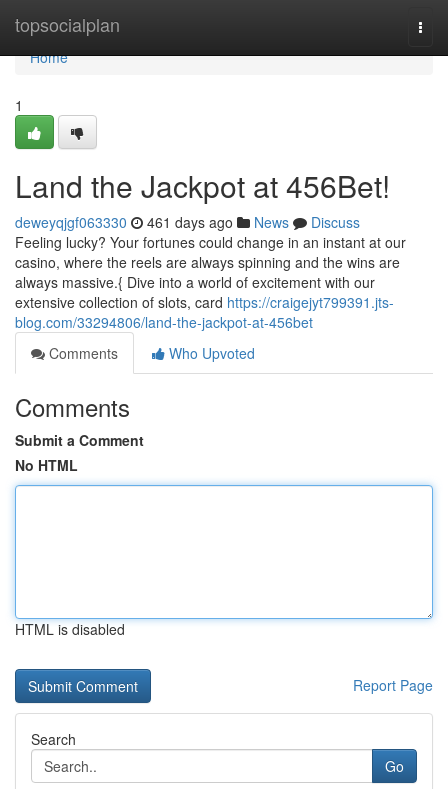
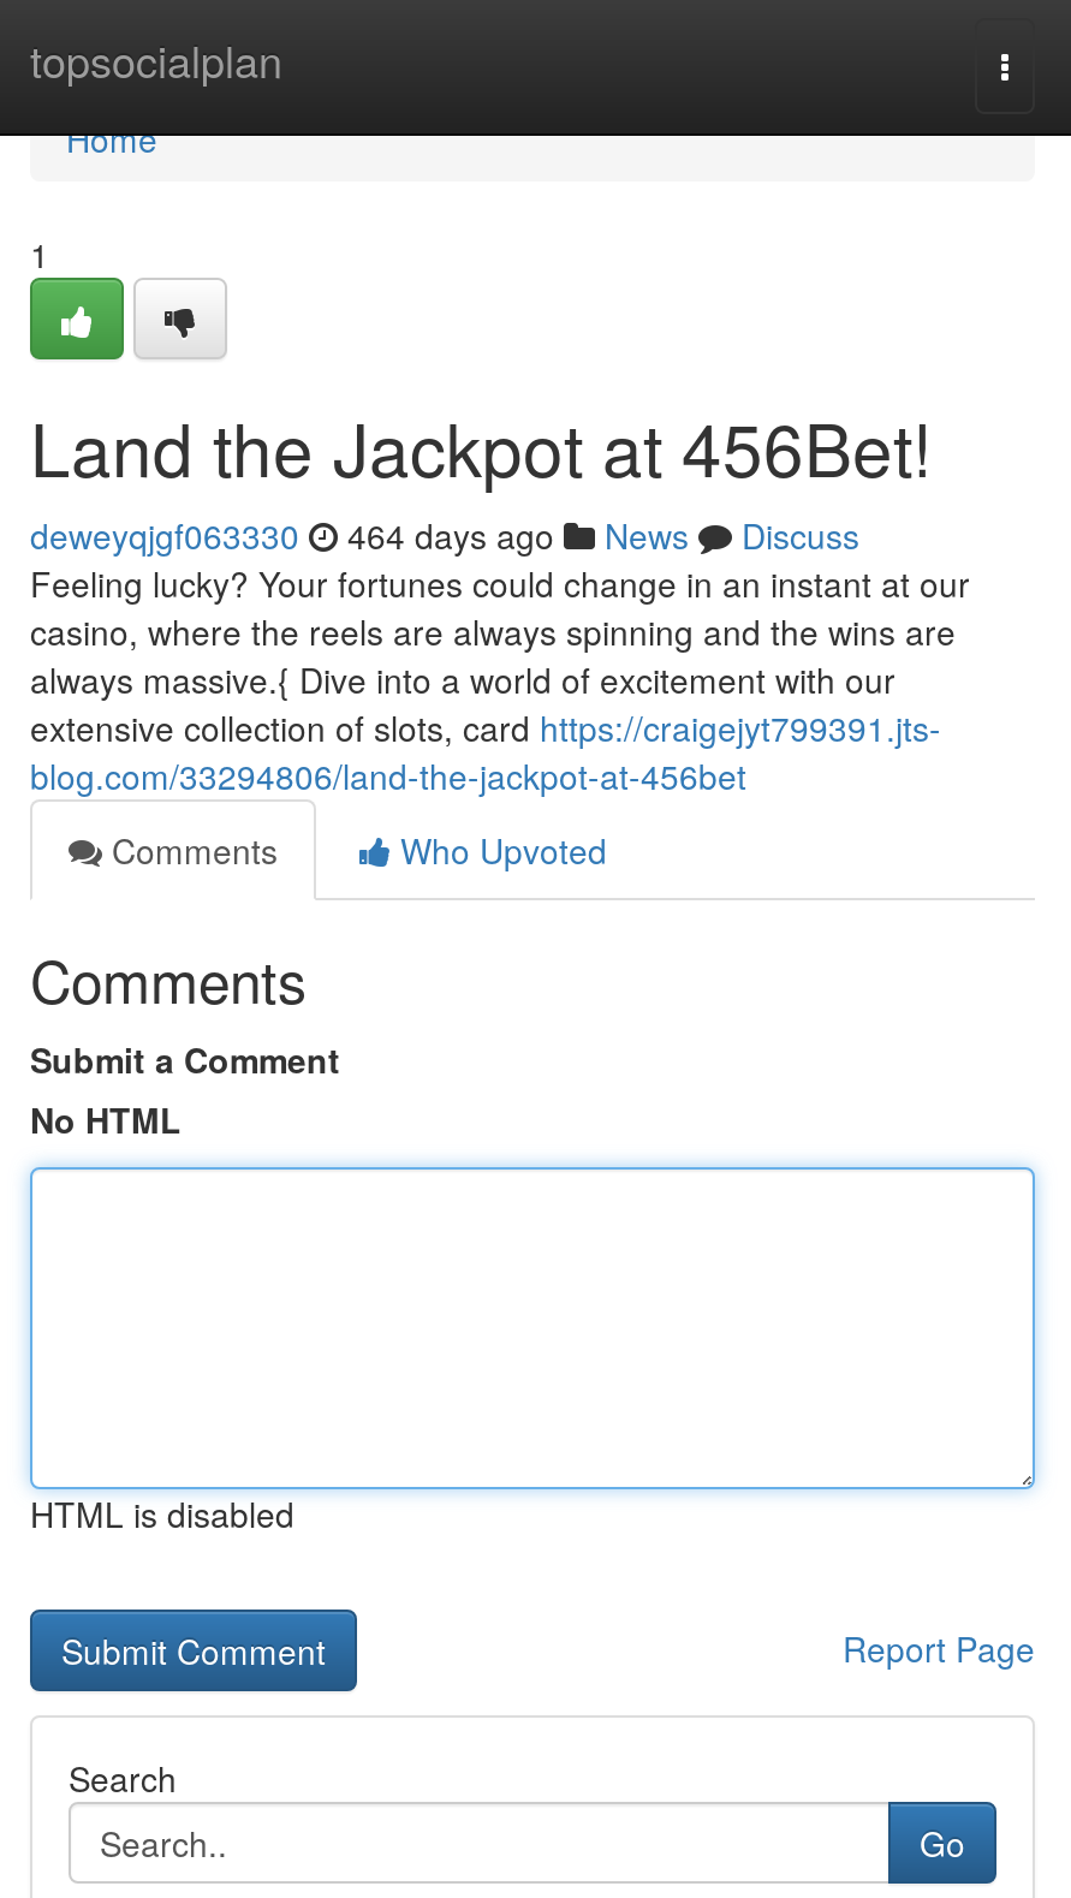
- deweyqjgf063330 461 days ago News Discuss
+ deweyqjgf063330 464 days ago News Discuss
